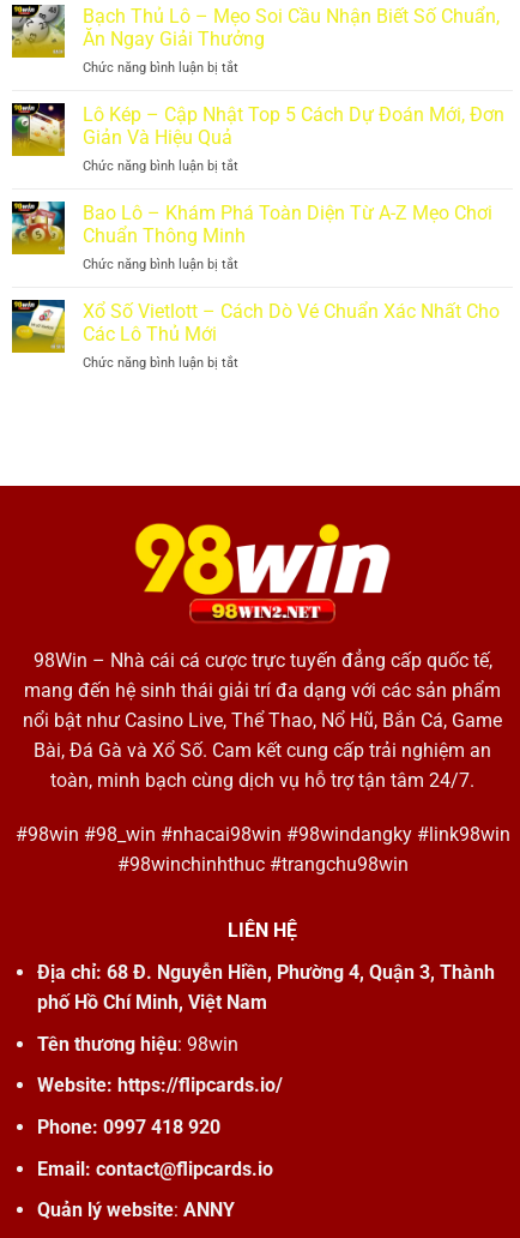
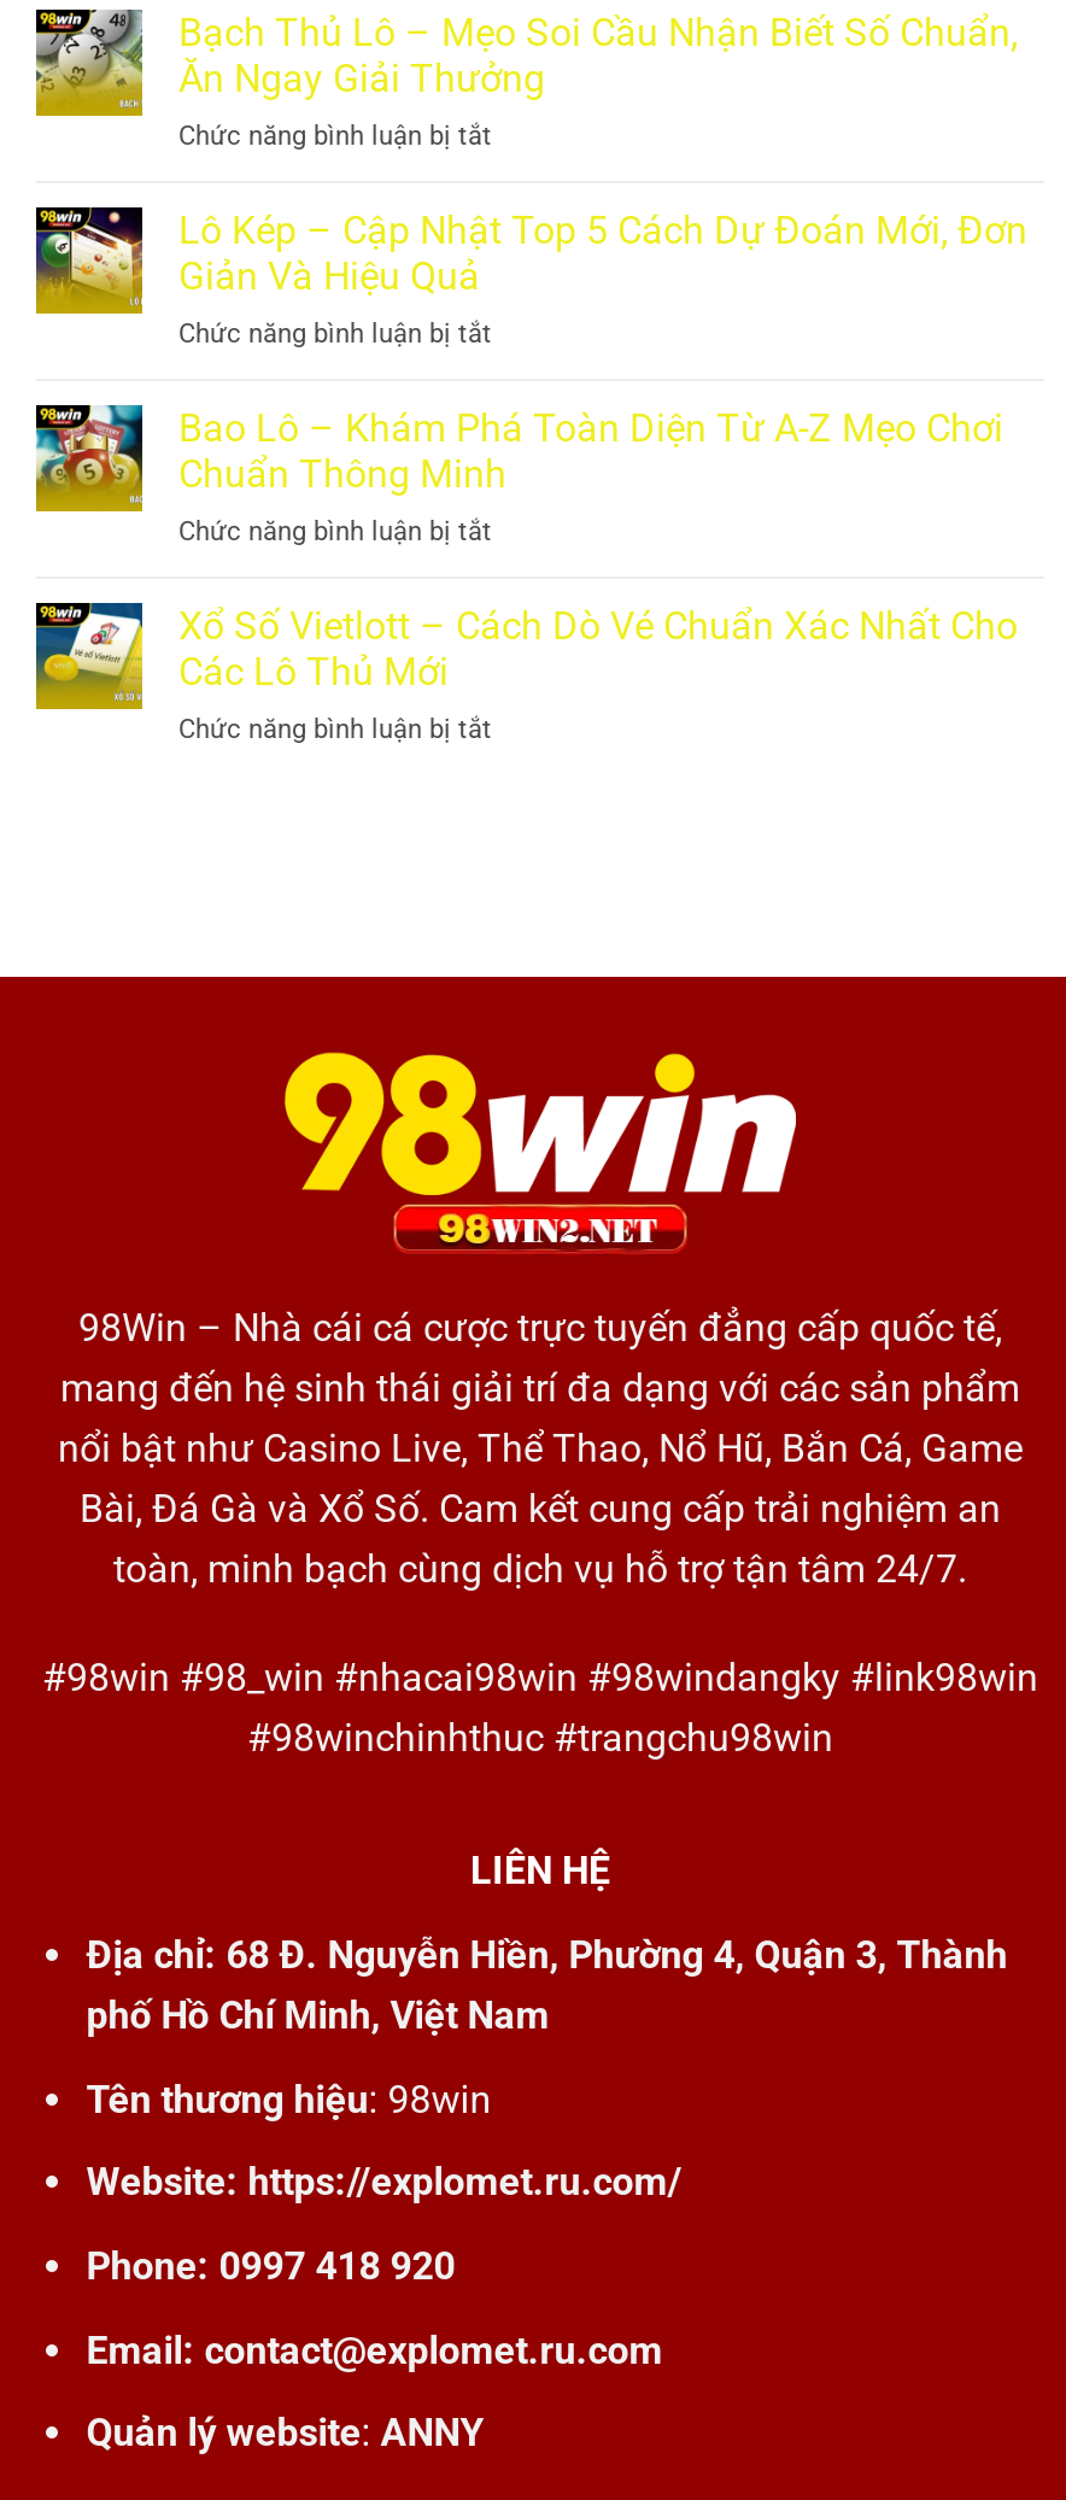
- Website: https://flipcards.io/
+ Website: https://explomet.ru.com/

- Email: contact@flipcards.io
+ Email: contact@explomet.ru.com
